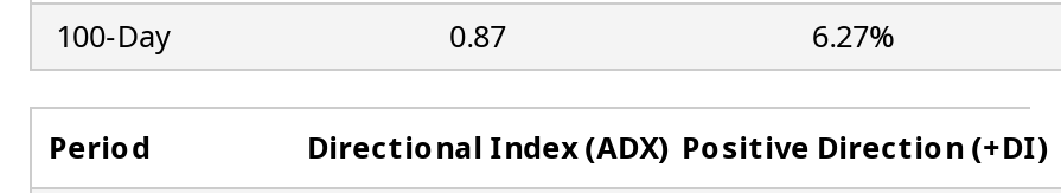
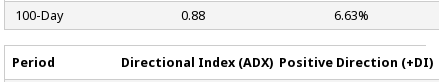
- 0.87
+ 0.88

- 6.27%
+ 6.63%
